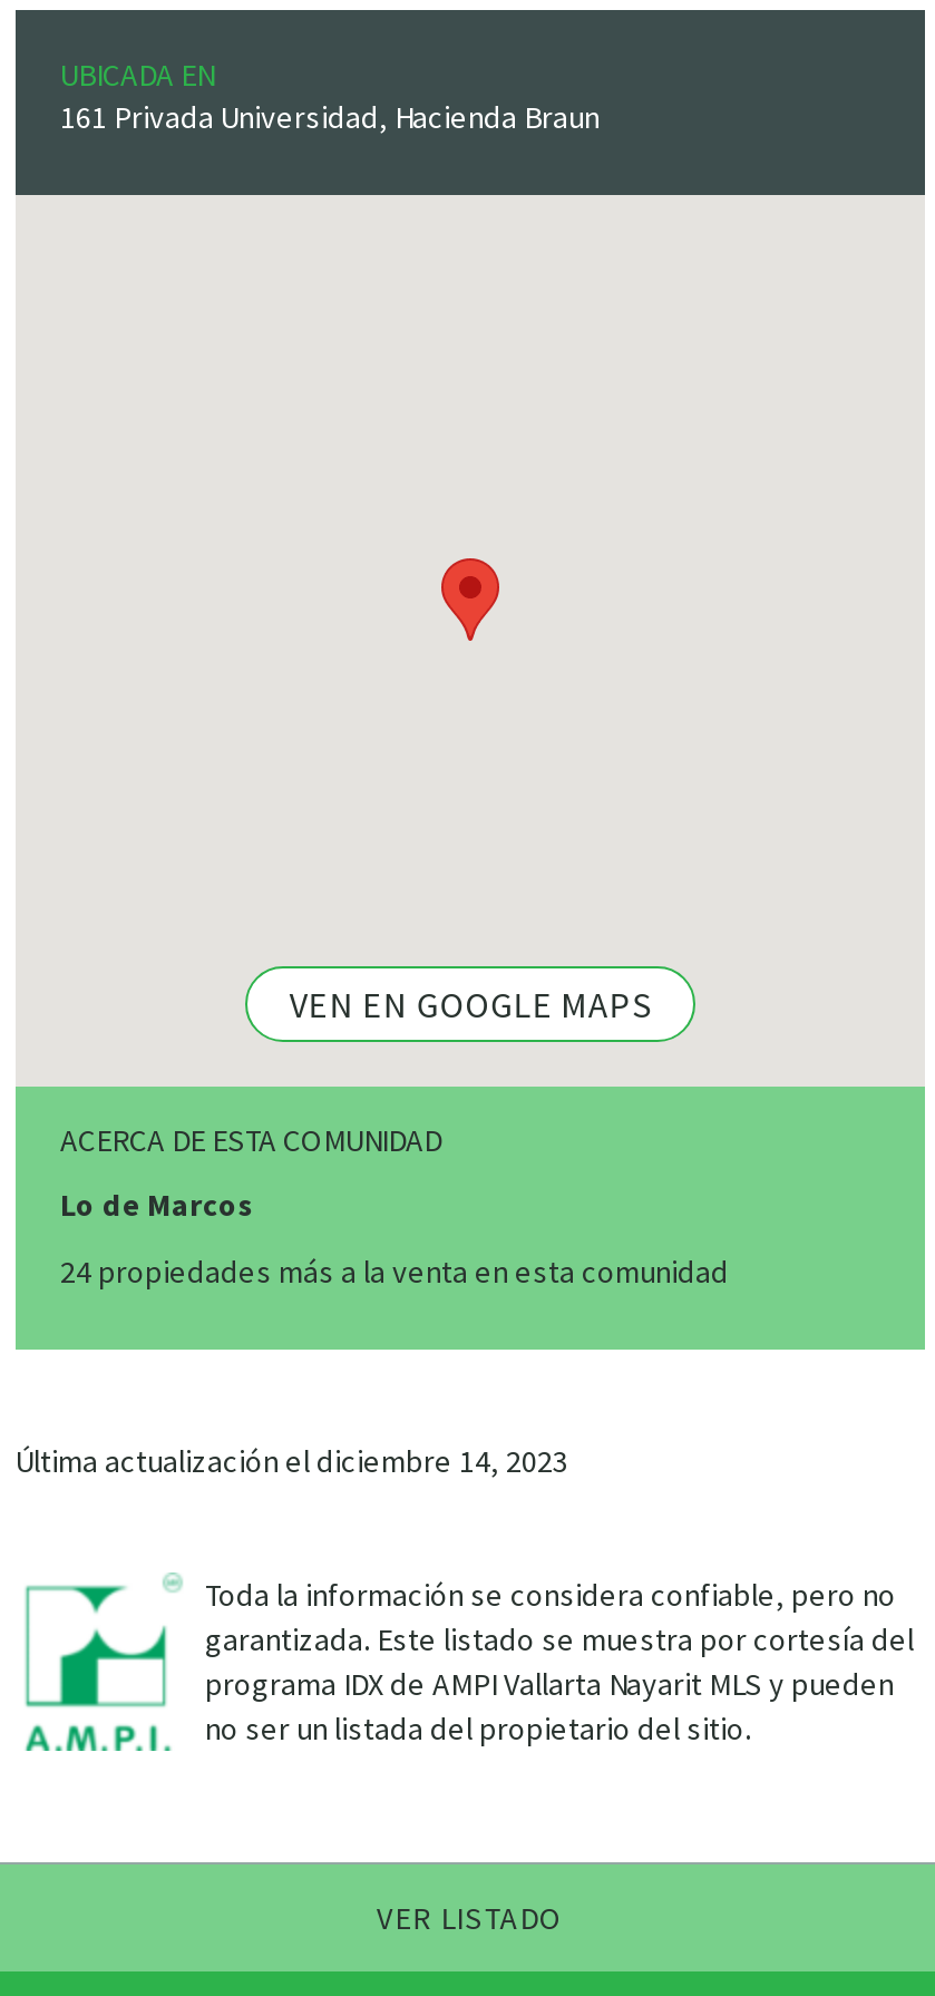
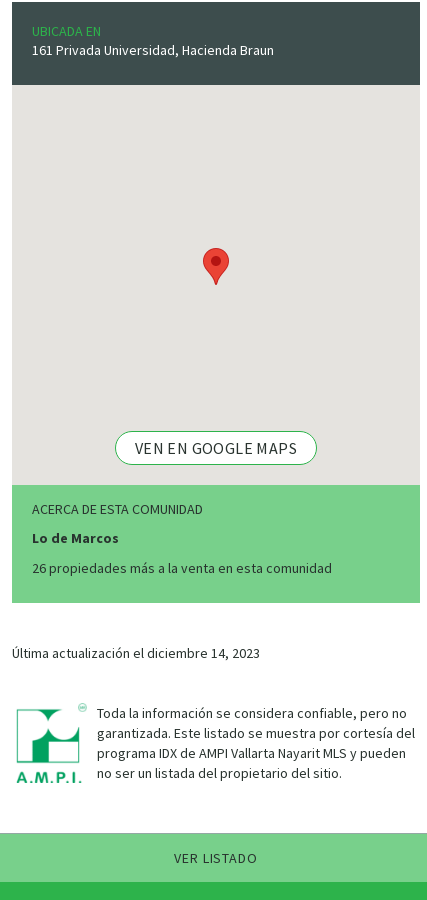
- 24 propiedades más a la venta en esta comunidad
+ 26 propiedades más a la venta en esta comunidad
